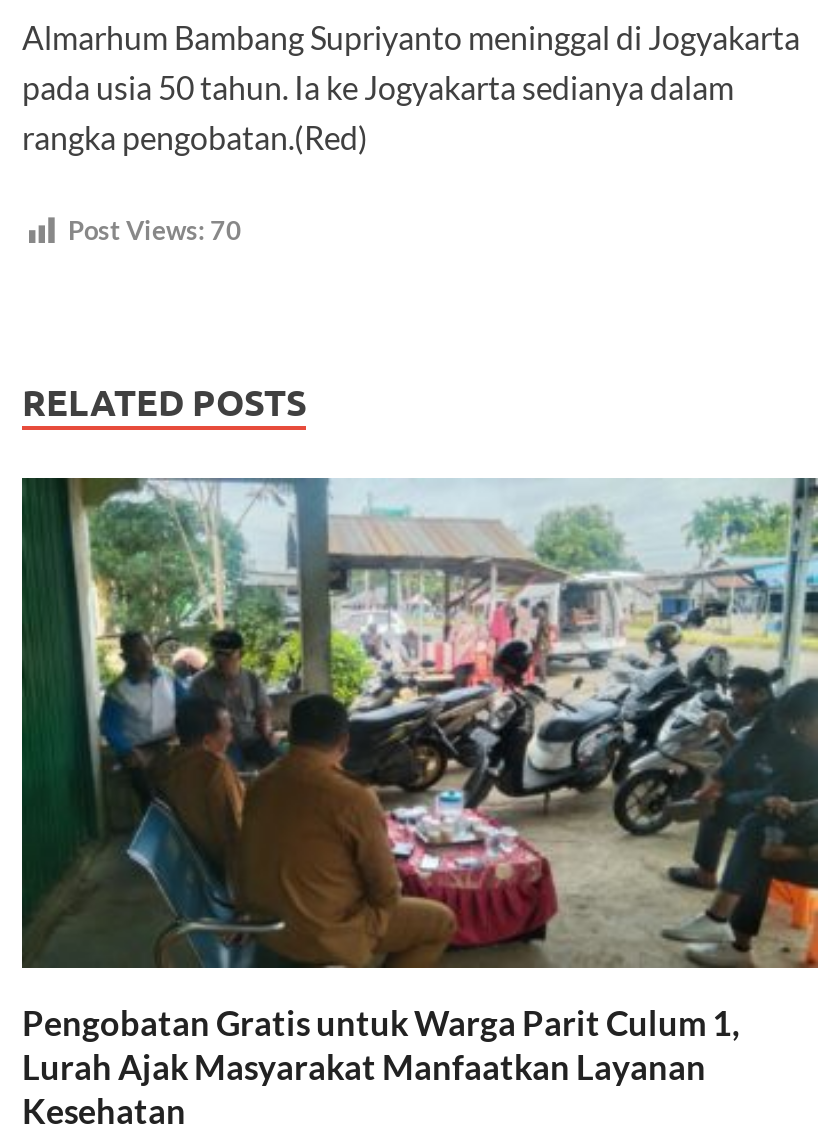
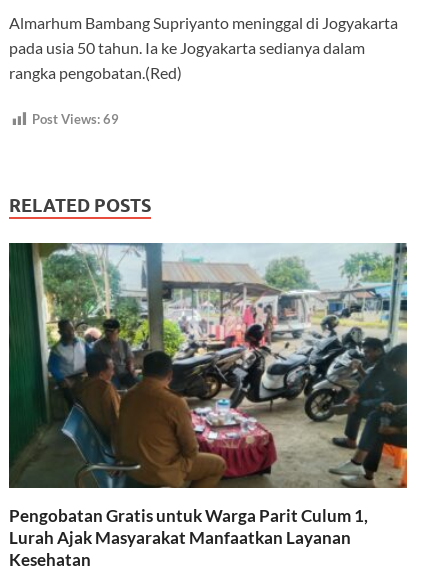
- Post Views: 70
+ Post Views: 69
